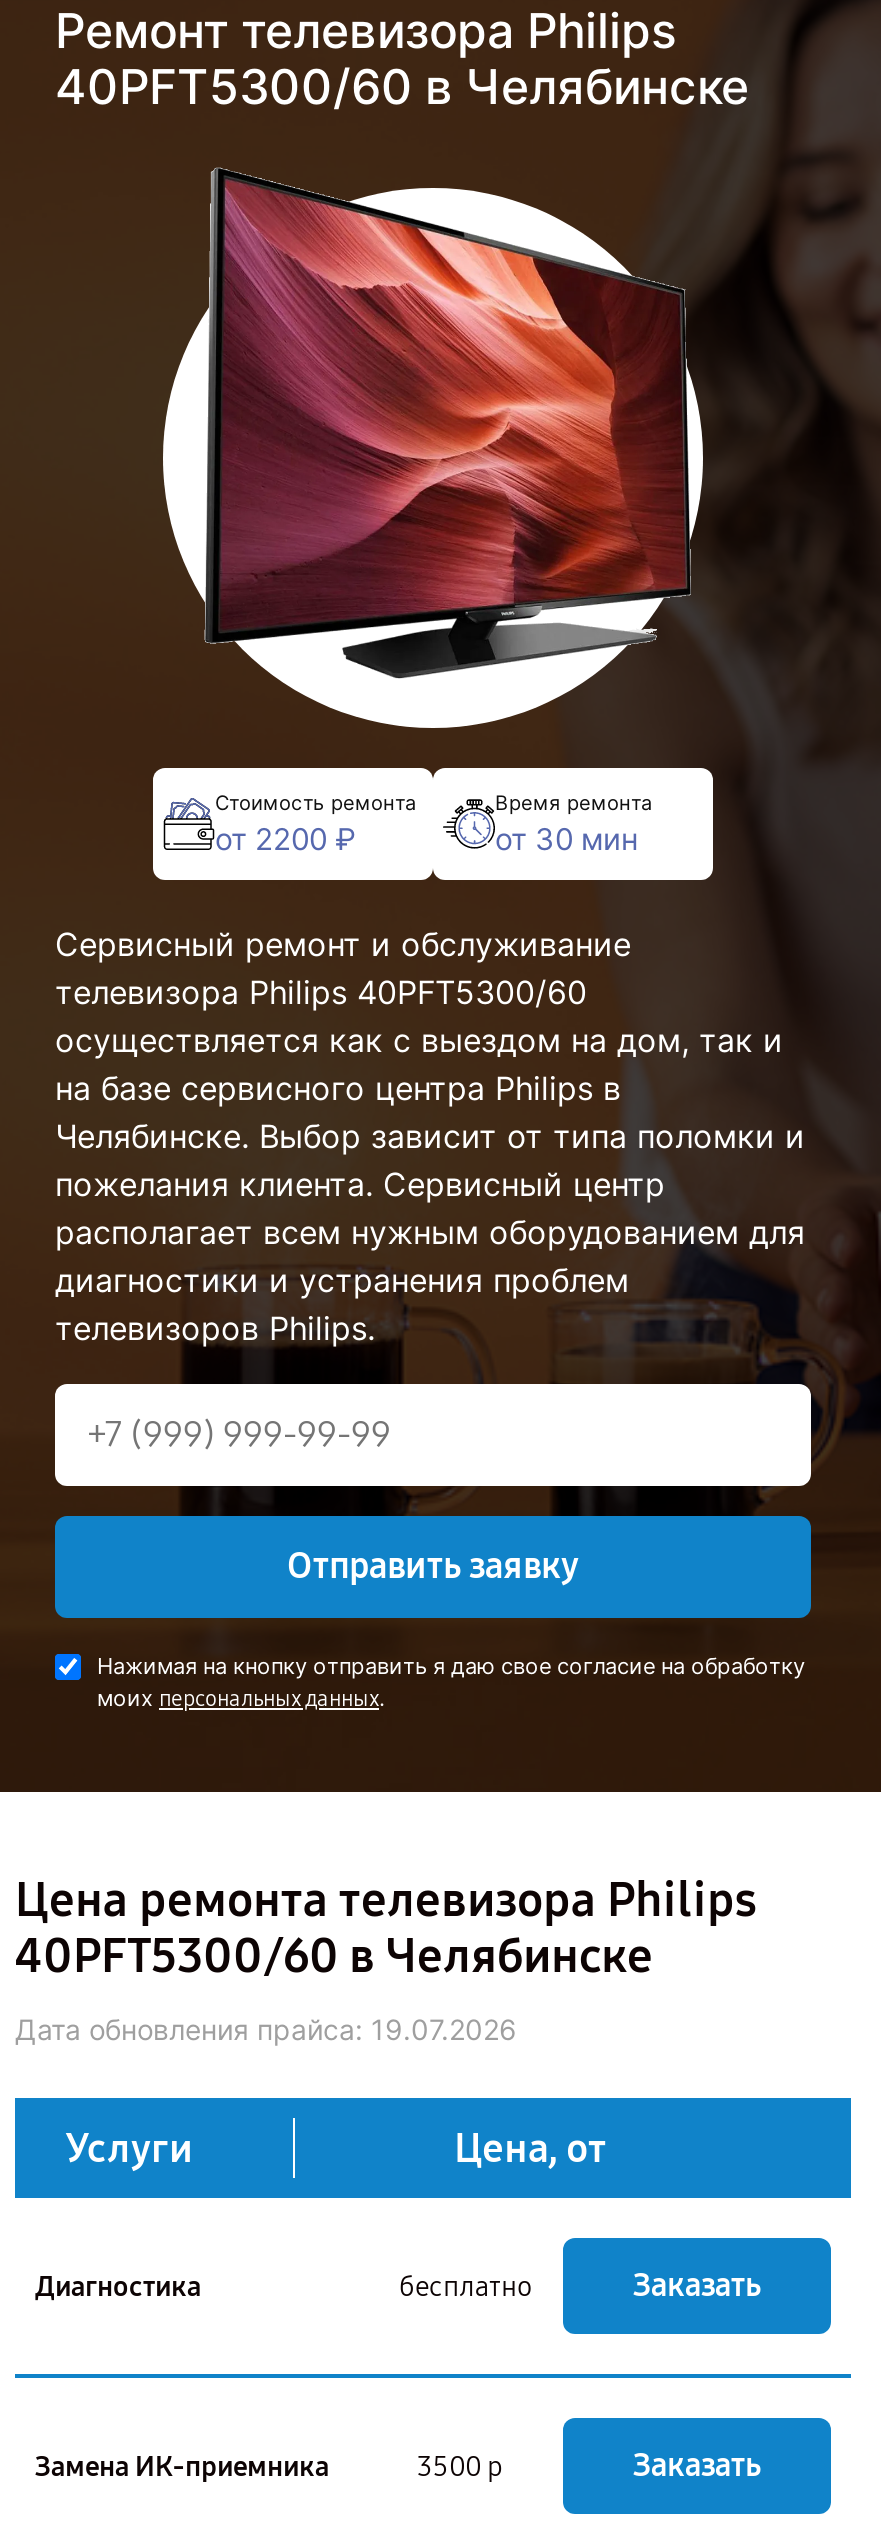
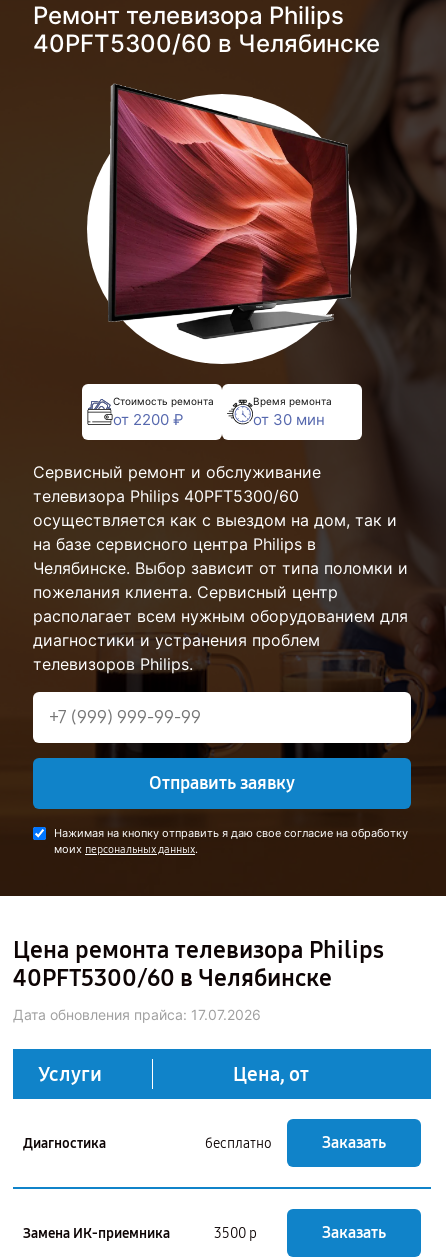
- Дата обновления прайса: 19.07.2026
+ Дата обновления прайса: 17.07.2026
